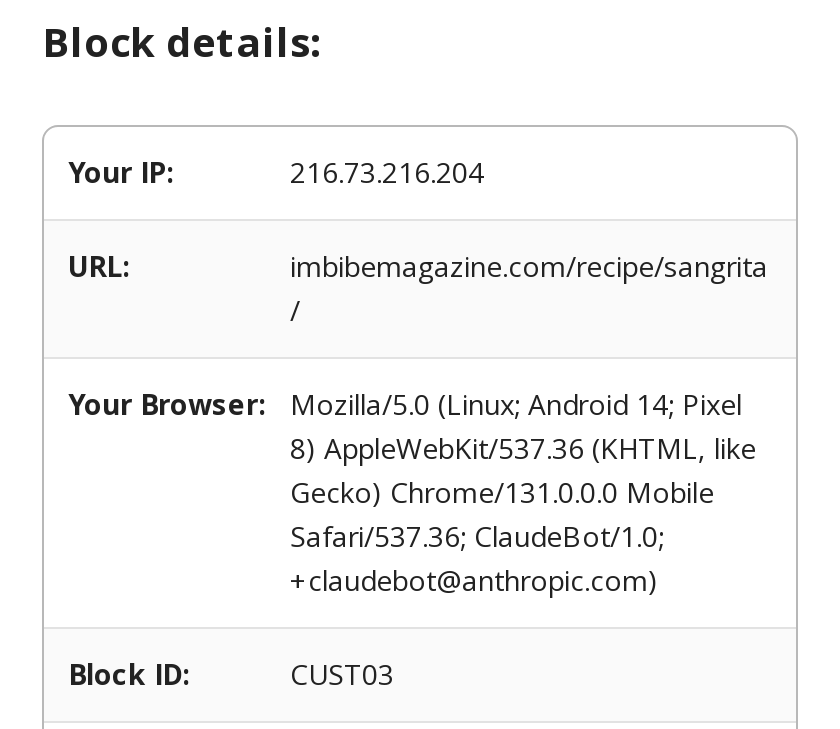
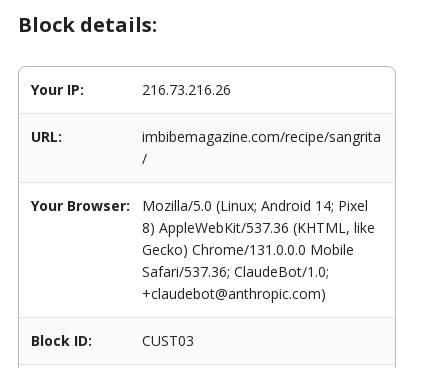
- 216.73.216.204
+ 216.73.216.26
